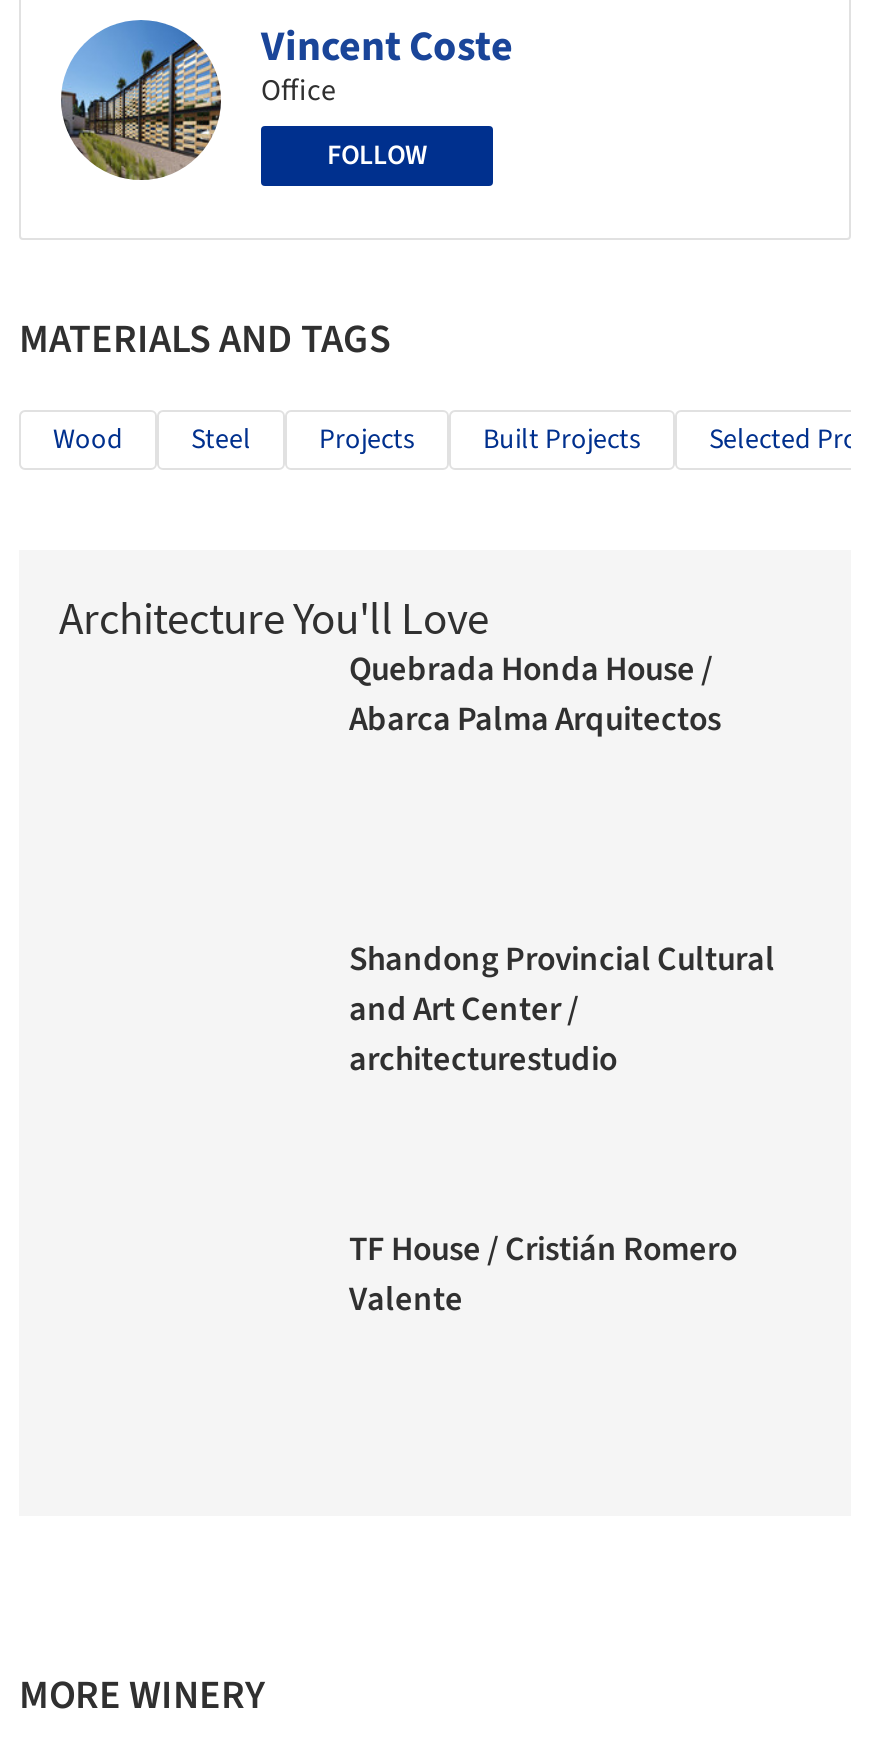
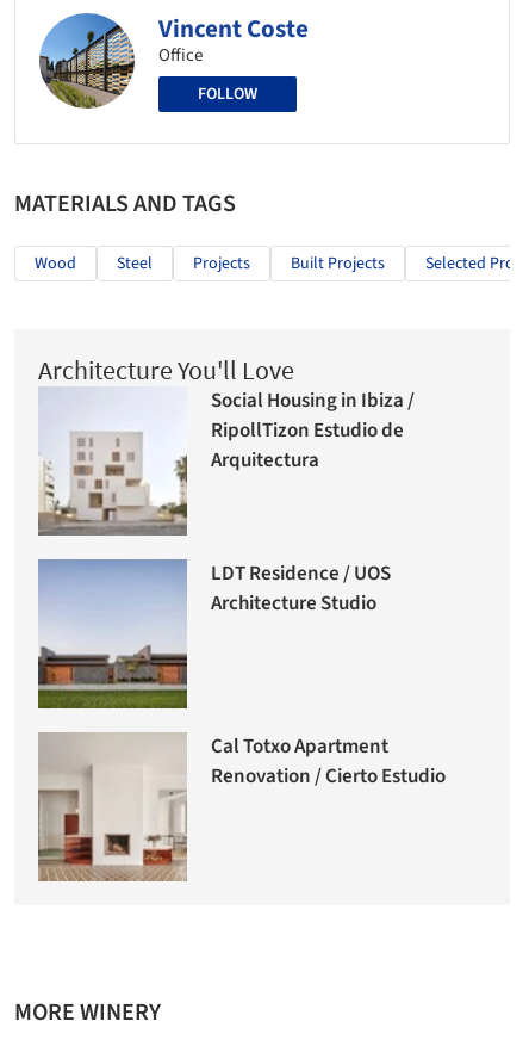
+ [image]

+ [image]

+ [image]

- Quebrada Honda House /
- Abarca Palma Arquitectos
+ Social Housing in Ibiza /
+ RipollTizon Estudio de
+ Arquitectura

- Shandong Provincial Cultural
- and Art Center /
- architecturestudio
+ LDT Residence / UOS
+ Architecture Studio

- TF House / Cristián Romero
- Valente
+ Cal Totxo Apartment
+ Renovation / Cierto Estudio
